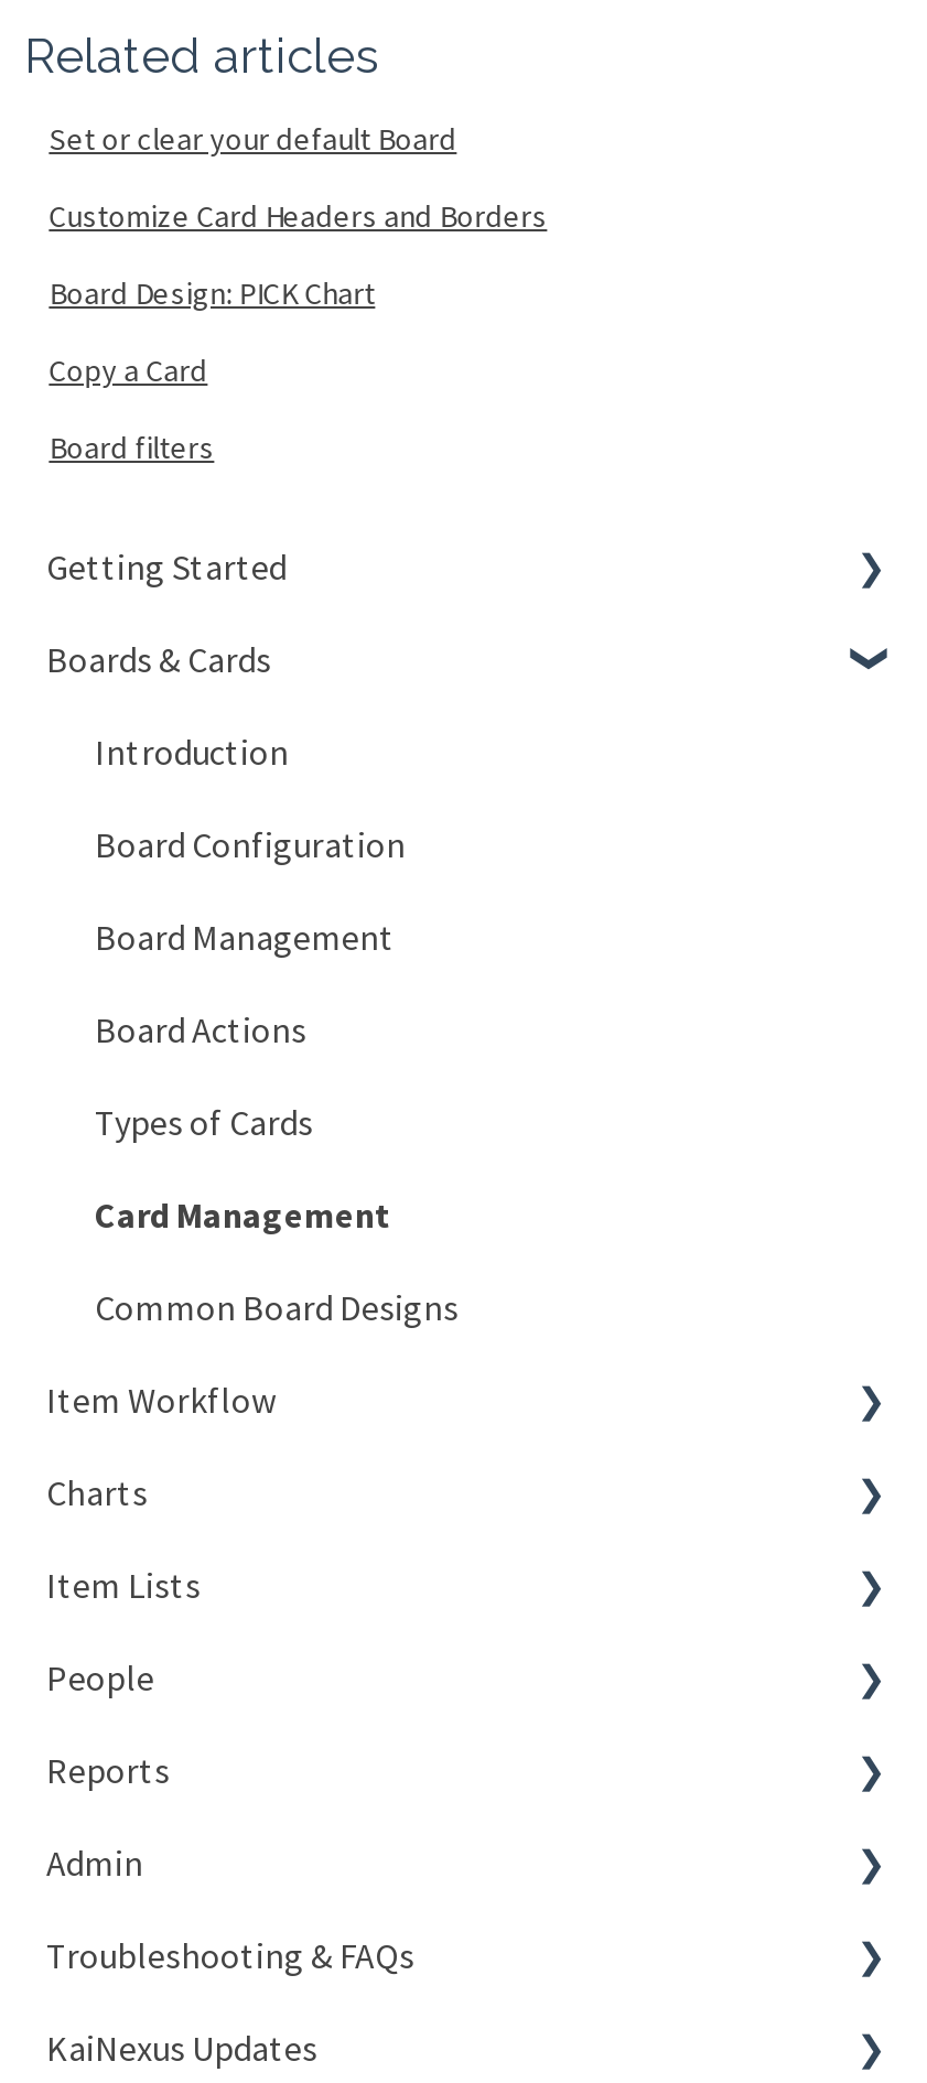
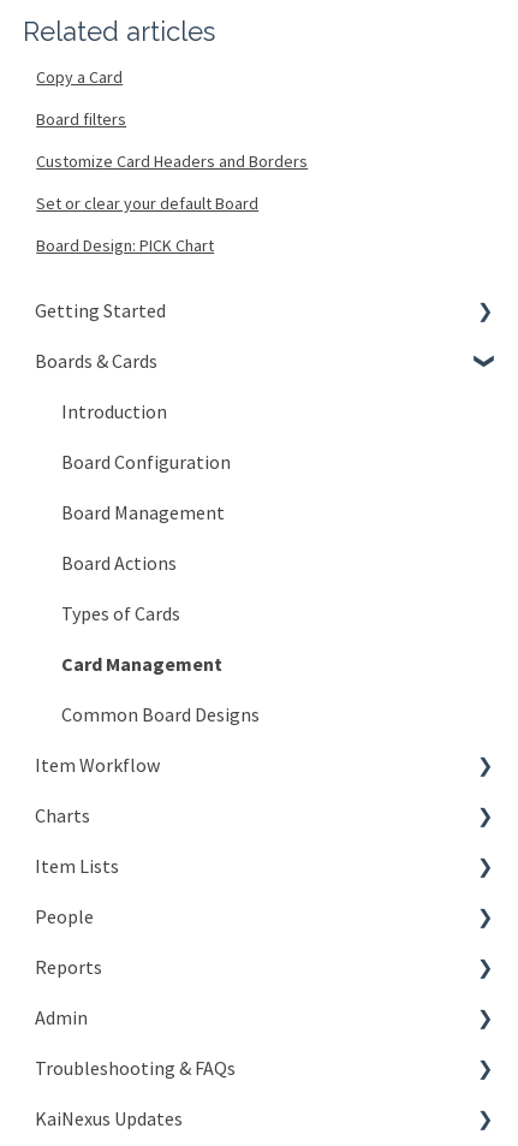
moved down: Customize Card Headers and Borders | Set or clear your default Board | Board Design: PICK Chart

moved up: Copy a Card | Board filters
